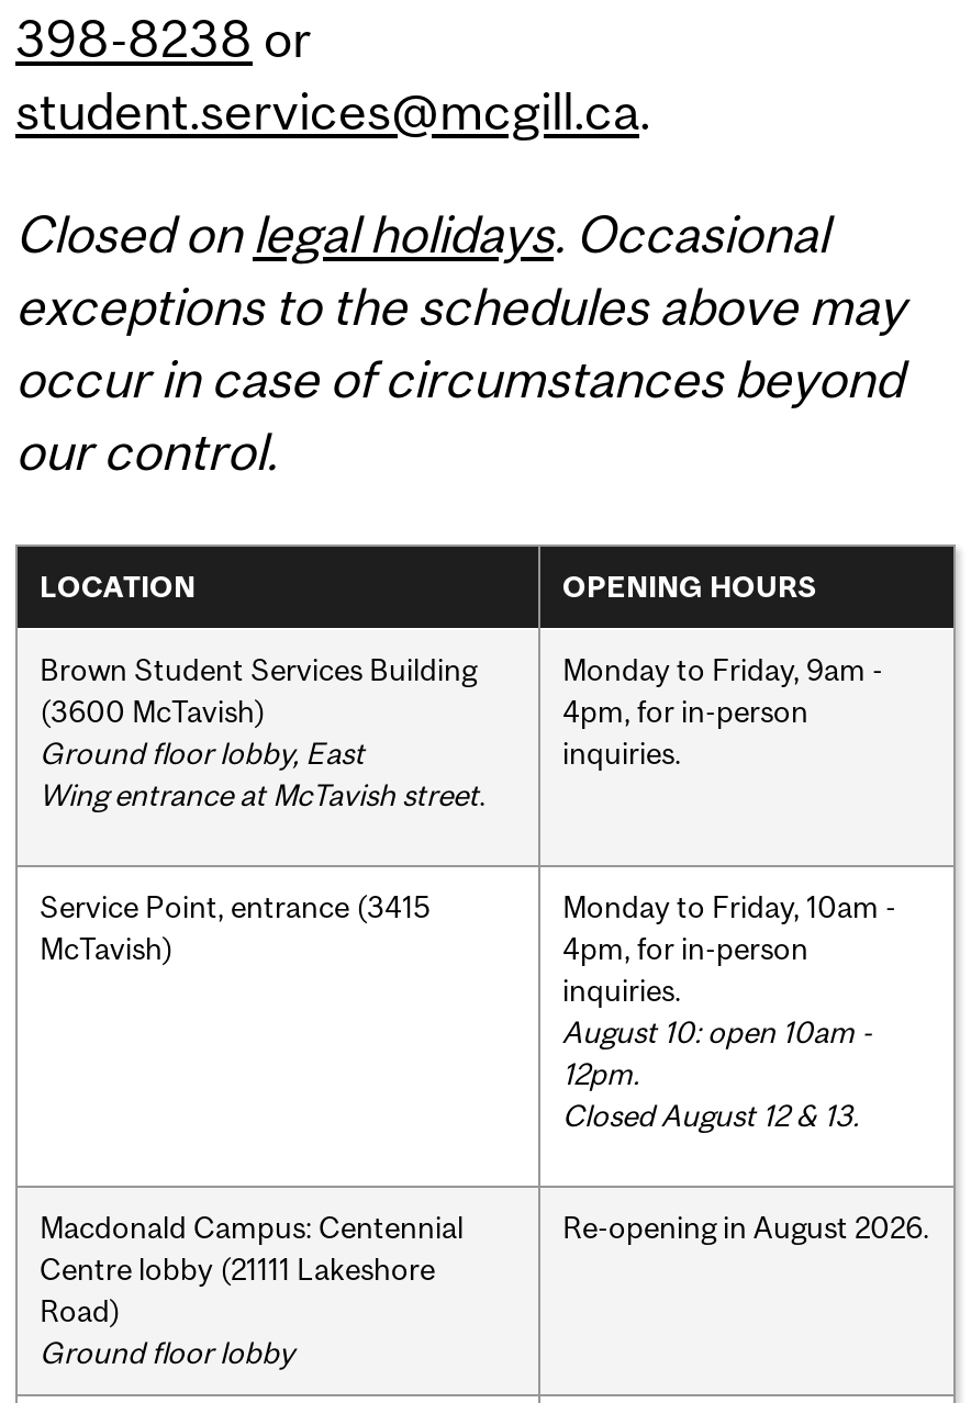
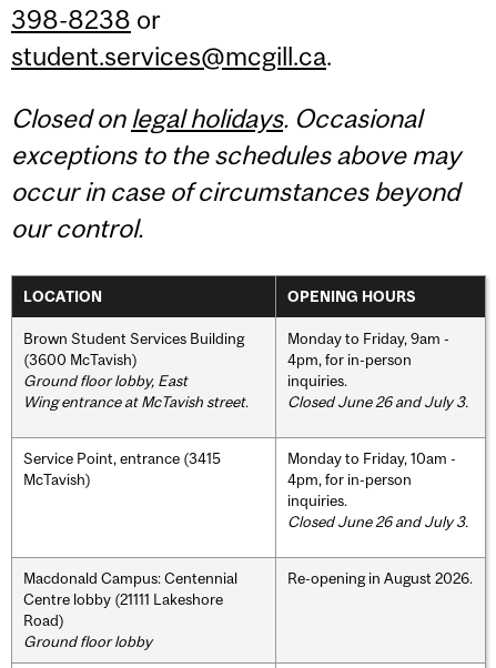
+ Closed June 26 and July 3.

- August 10: open 10am -
- 12pm.
- Closed August 12 & 13.
+ Closed June 26 and July 3.
